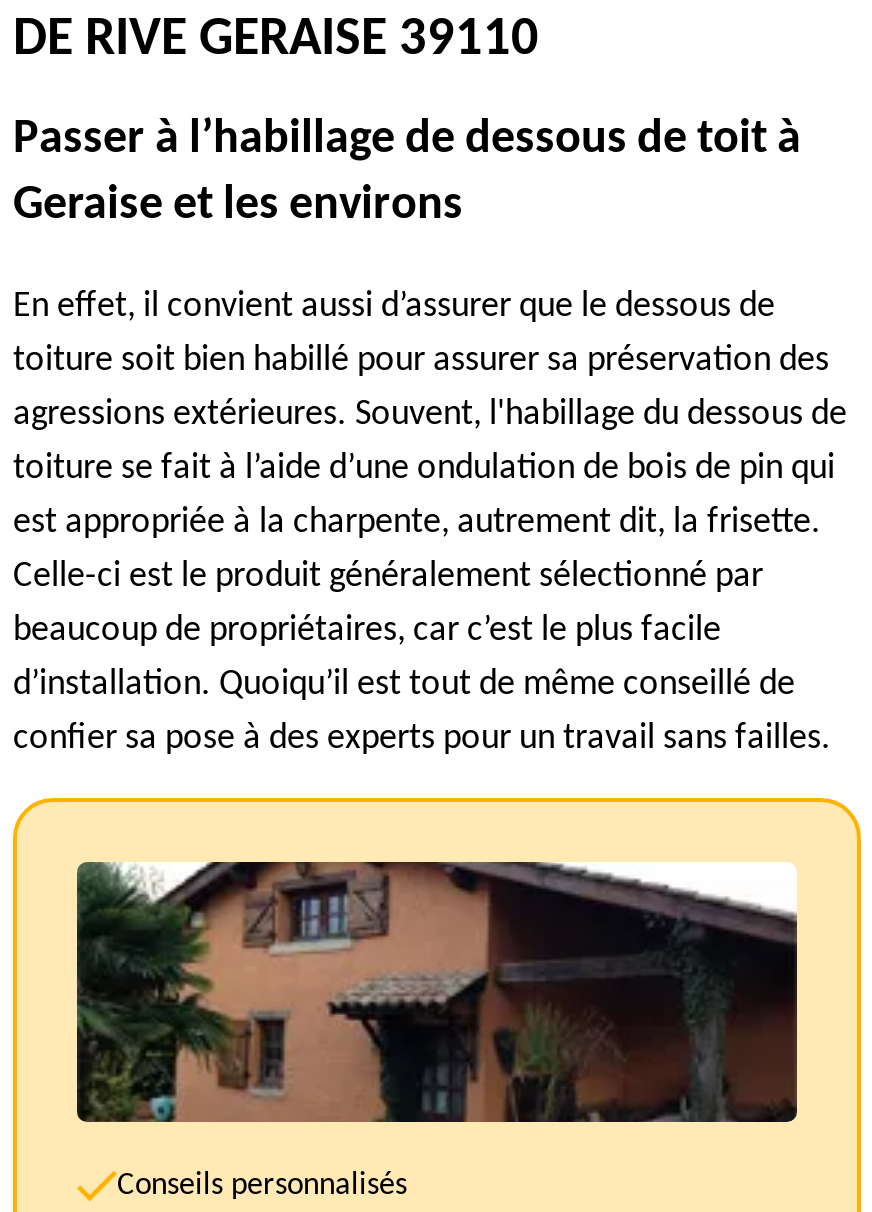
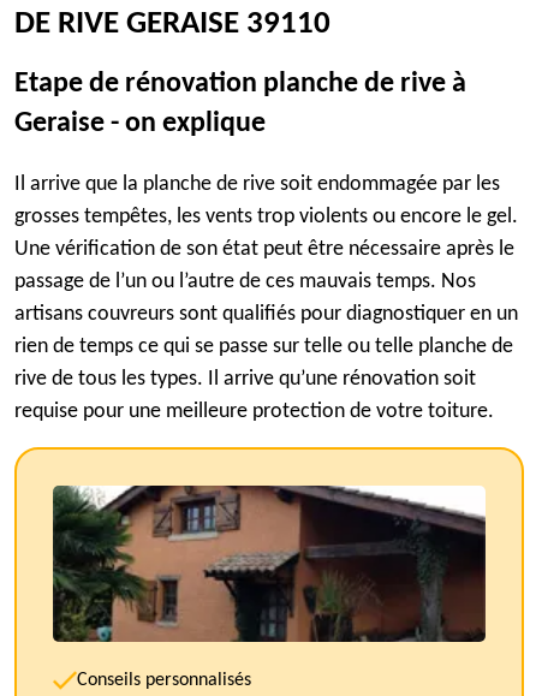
- Passer à l’habillage de dessous de toit à
- Geraise et les environs
+ Etape de rénovation planche de rive à
+ Geraise - on explique

- En effet, il convient aussi d’assurer que le dessous de
- toiture soit bien habillé pour assurer sa préservation des
- agressions extérieures. Souvent, l'habillage du dessous de
- toiture se fait à l’aide d’une ondulation de bois de pin qui
- est appropriée à la charpente, autrement dit, la frisette.
- Celle-ci est le produit généralement sélectionné par
- beaucoup de propriétaires, car c’est le plus facile
- d’installation. Quoiqu’il est tout de même conseillé de
- confier sa pose à des experts pour un travail sans failles.
+ Il arrive que la planche de rive soit endommagée par les
+ grosses tempêtes, les vents trop violents ou encore le gel.
+ Une vérification de son état peut être nécessaire après le
+ passage de l’un ou l’autre de ces mauvais temps. Nos
+ artisans couvreurs sont qualifiés pour diagnostiquer en un
+ rien de temps ce qui se passe sur telle ou telle planche de
+ rive de tous les types. Il arrive qu’une rénovation soit
+ requise pour une meilleure protection de votre toiture.
